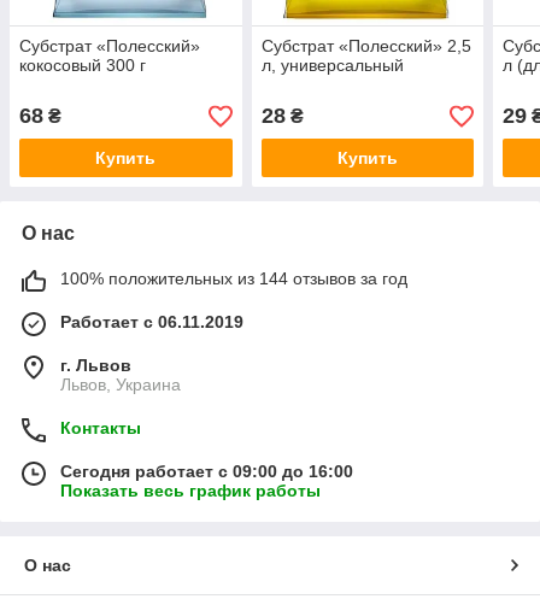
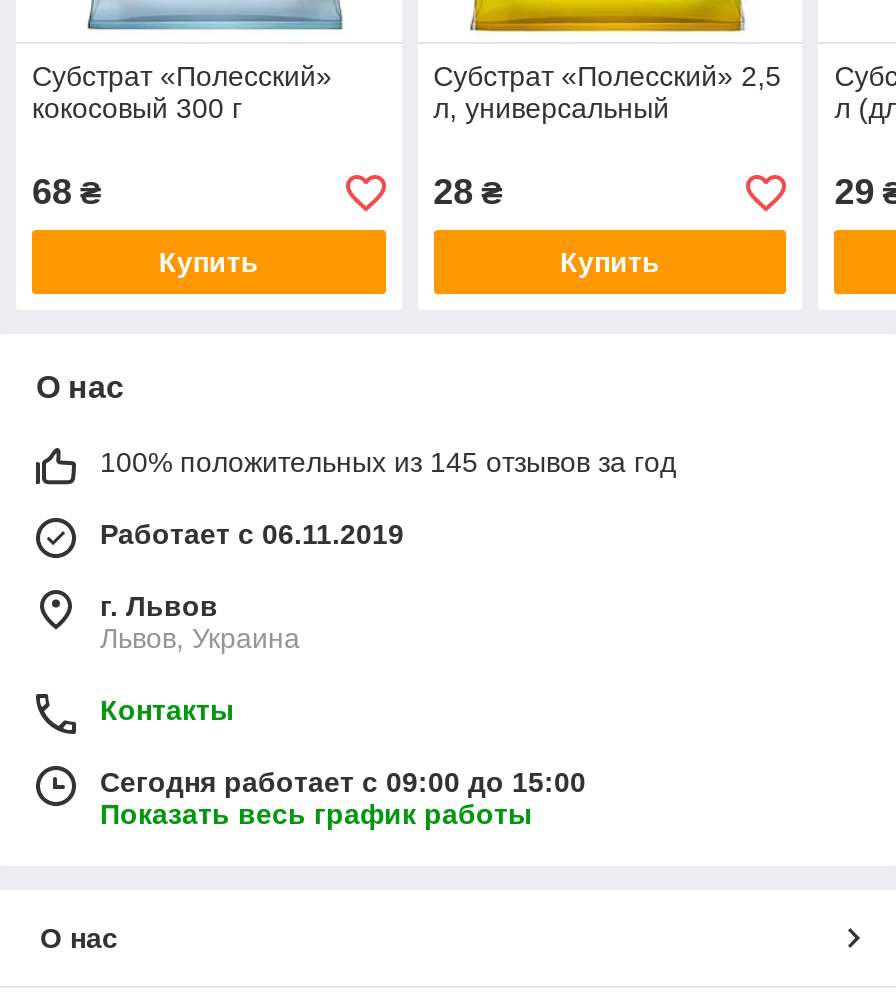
- 100% положительных из 144 отзывов за год
+ 100% положительных из 145 отзывов за год

- Сегодня работает с 09:00 до 16:00
+ Сегодня работает с 09:00 до 15:00
